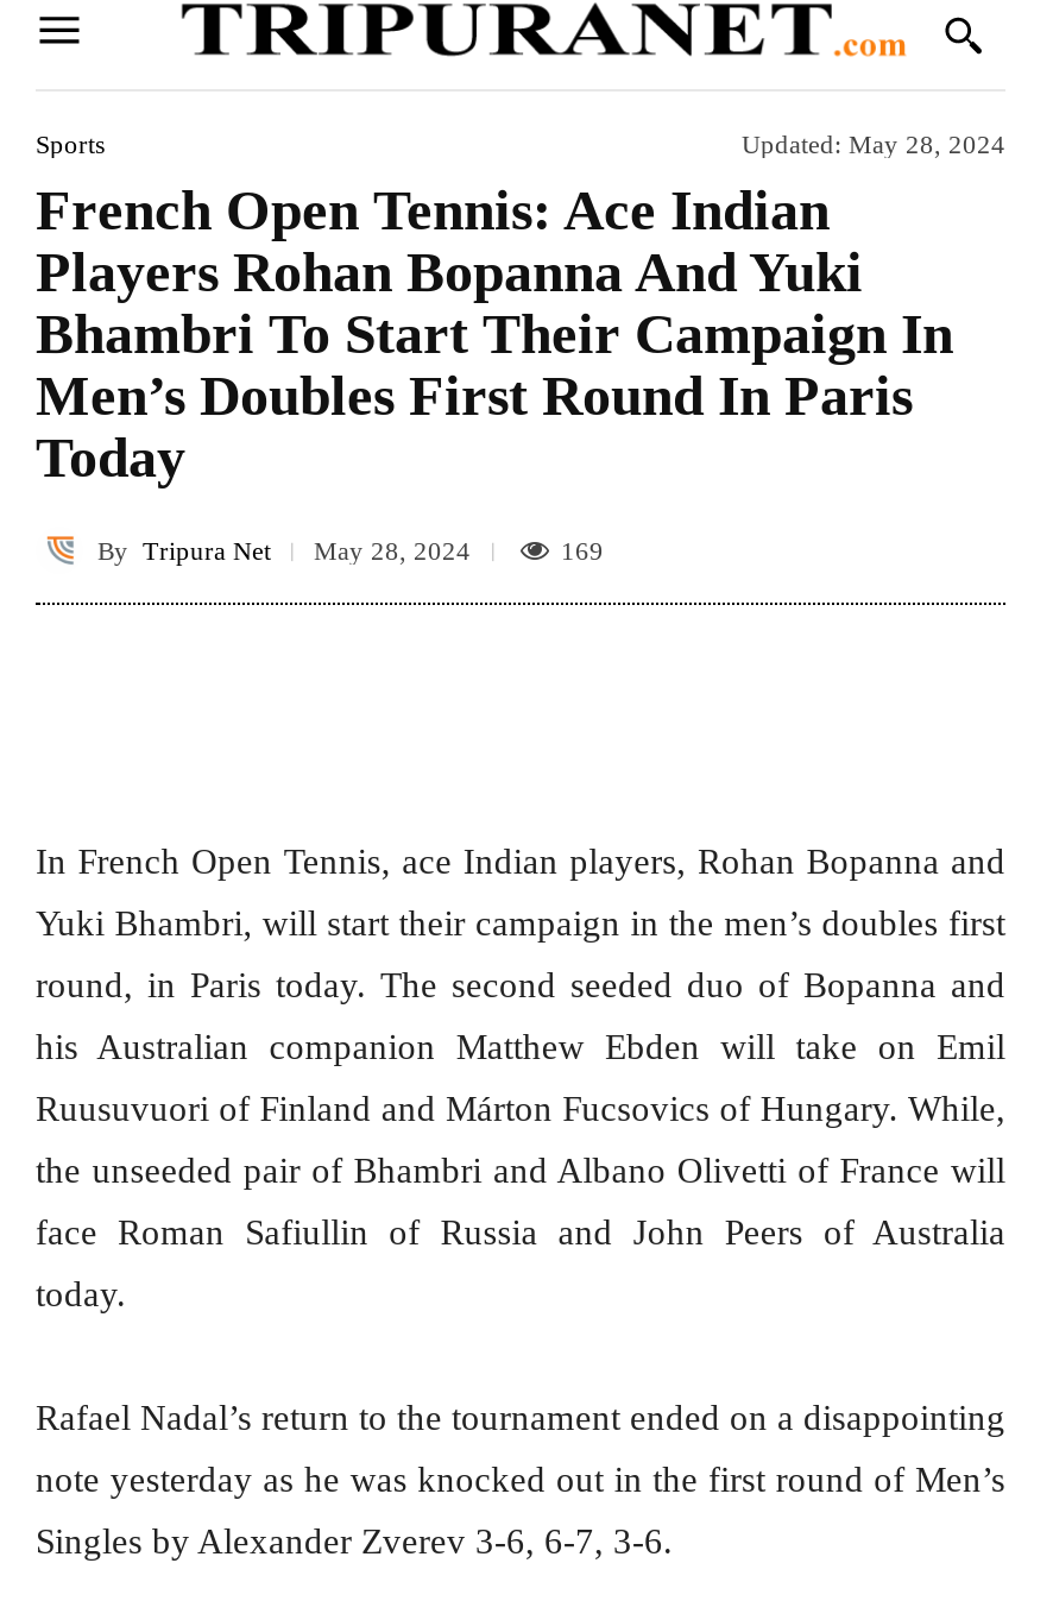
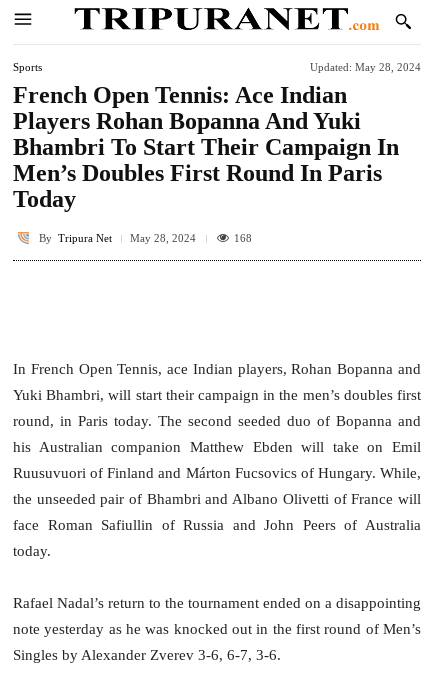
- 169
+ 168
